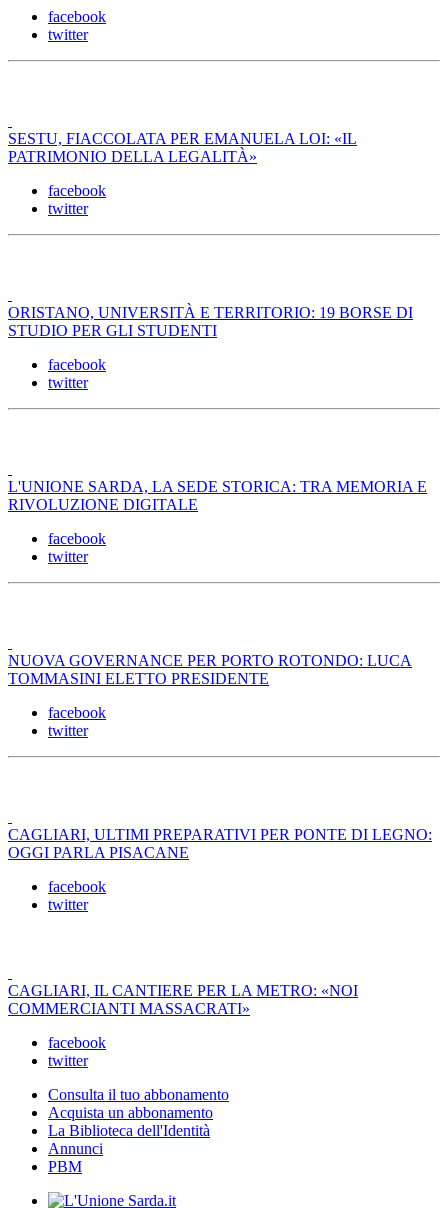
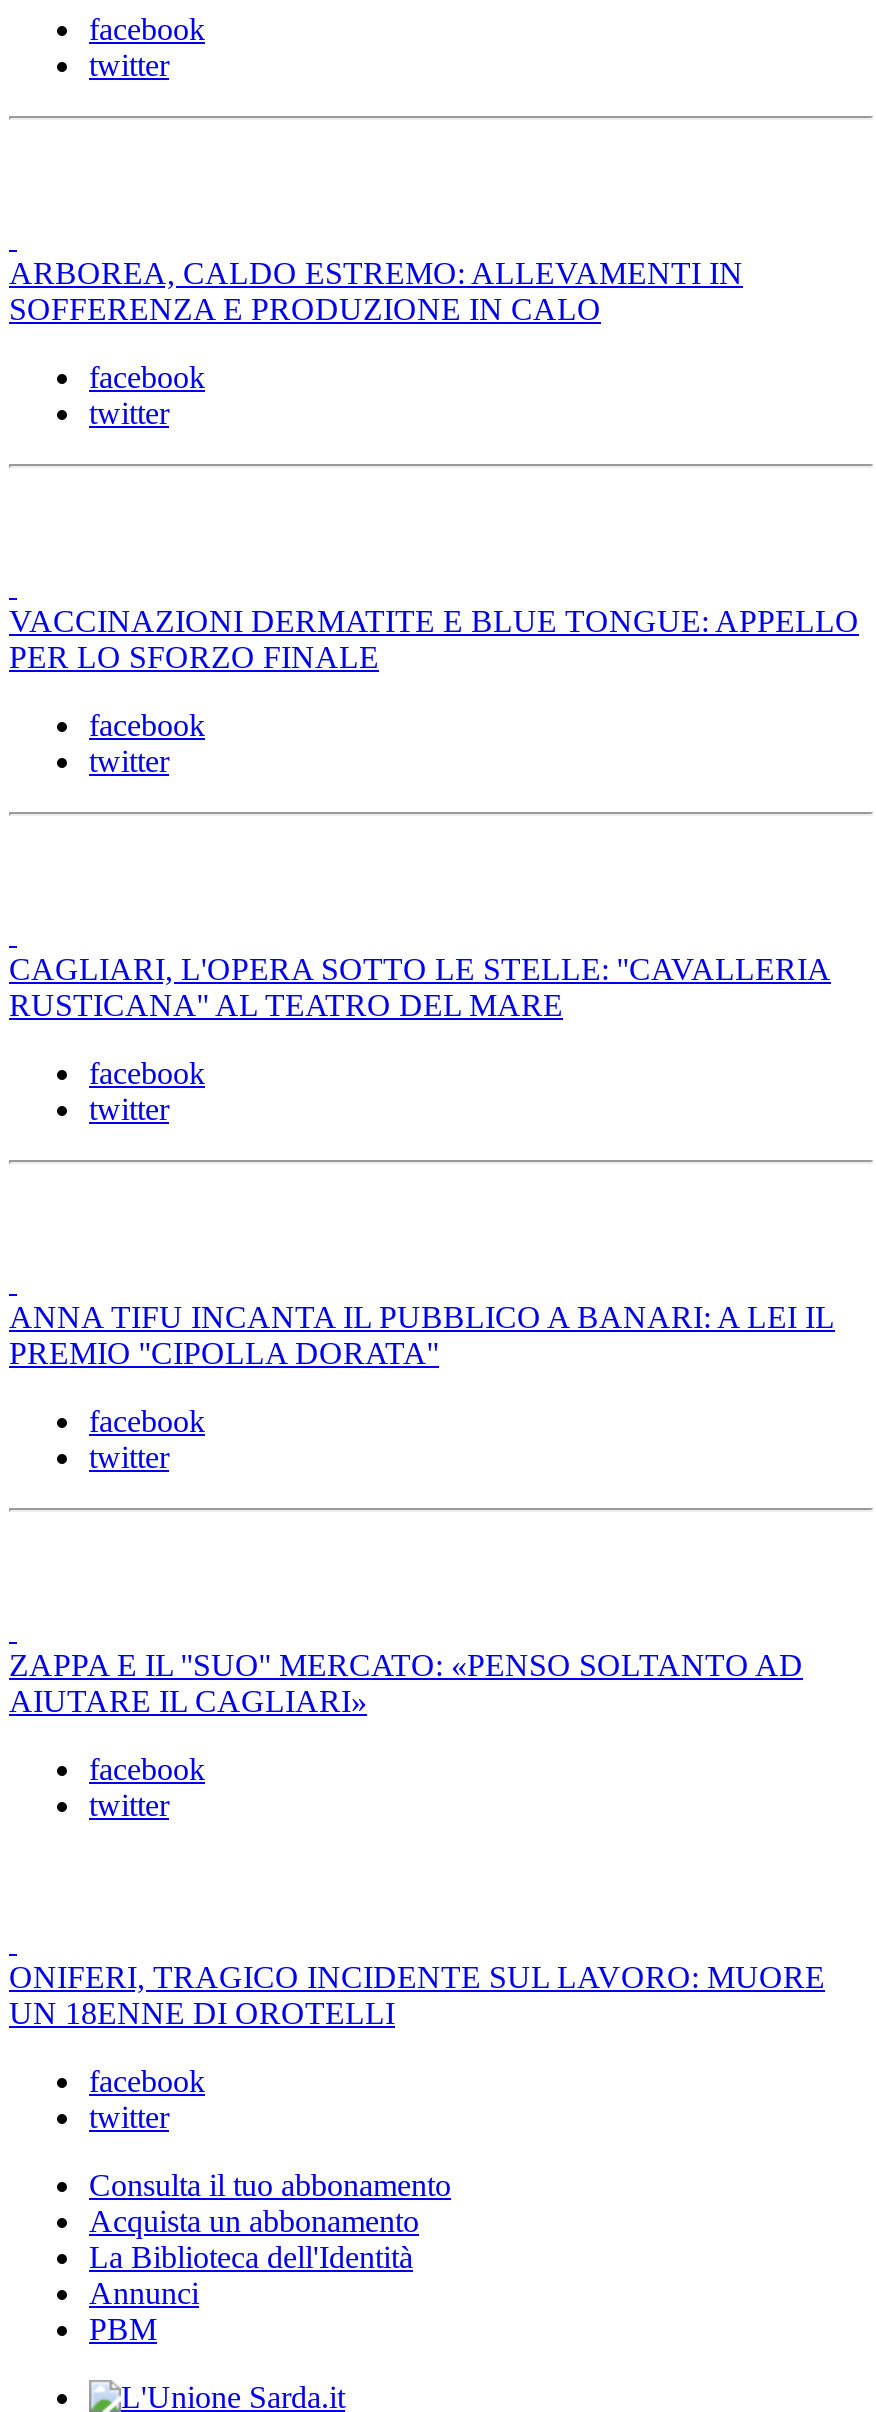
- SESTU, FIACCOLATA PER EMANUELA LOI: «IL
- PATRIMONIO DELLA LEGALITÀ»
+ ARBOREA, CALDO ESTREMO: ALLEVAMENTI IN
+ SOFFERENZA E PRODUZIONE IN CALO

- ORISTANO, UNIVERSITÀ E TERRITORIO: 19 BORSE DI
- STUDIO PER GLI STUDENTI
+ VACCINAZIONI DERMATITE E BLUE TONGUE: APPELLO
+ PER LO SFORZO FINALE

- L'UNIONE SARDA, LA SEDE STORICA: TRA MEMORIA E
- RIVOLUZIONE DIGITALE
+ CAGLIARI, L'OPERA SOTTO LE STELLE: ''CAVALLERIA
+ RUSTICANA'' AL TEATRO DEL MARE

- NUOVA GOVERNANCE PER PORTO ROTONDO: LUCA
- TOMMASINI ELETTO PRESIDENTE
+ ANNA TIFU INCANTA IL PUBBLICO A BANARI: A LEI IL
+ PREMIO ''CIPOLLA DORATA''

- CAGLIARI, ULTIMI PREPARATIVI PER PONTE DI LEGNO:
- OGGI PARLA PISACANE
+ ZAPPA E IL ''SUO'' MERCATO: «PENSO SOLTANTO AD
+ AIUTARE IL CAGLIARI»

- CAGLIARI, IL CANTIERE PER LA METRO: «NOI
- COMMERCIANTI MASSACRATI»
+ ONIFERI, TRAGICO INCIDENTE SUL LAVORO: MUORE
+ UN 18ENNE DI OROTELLI
